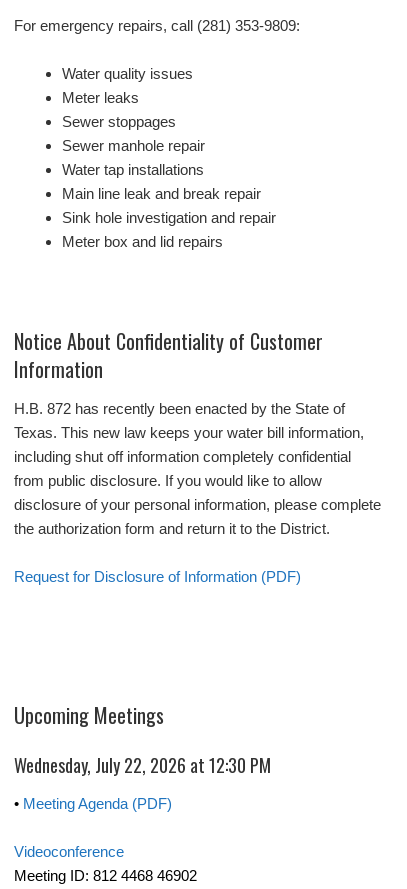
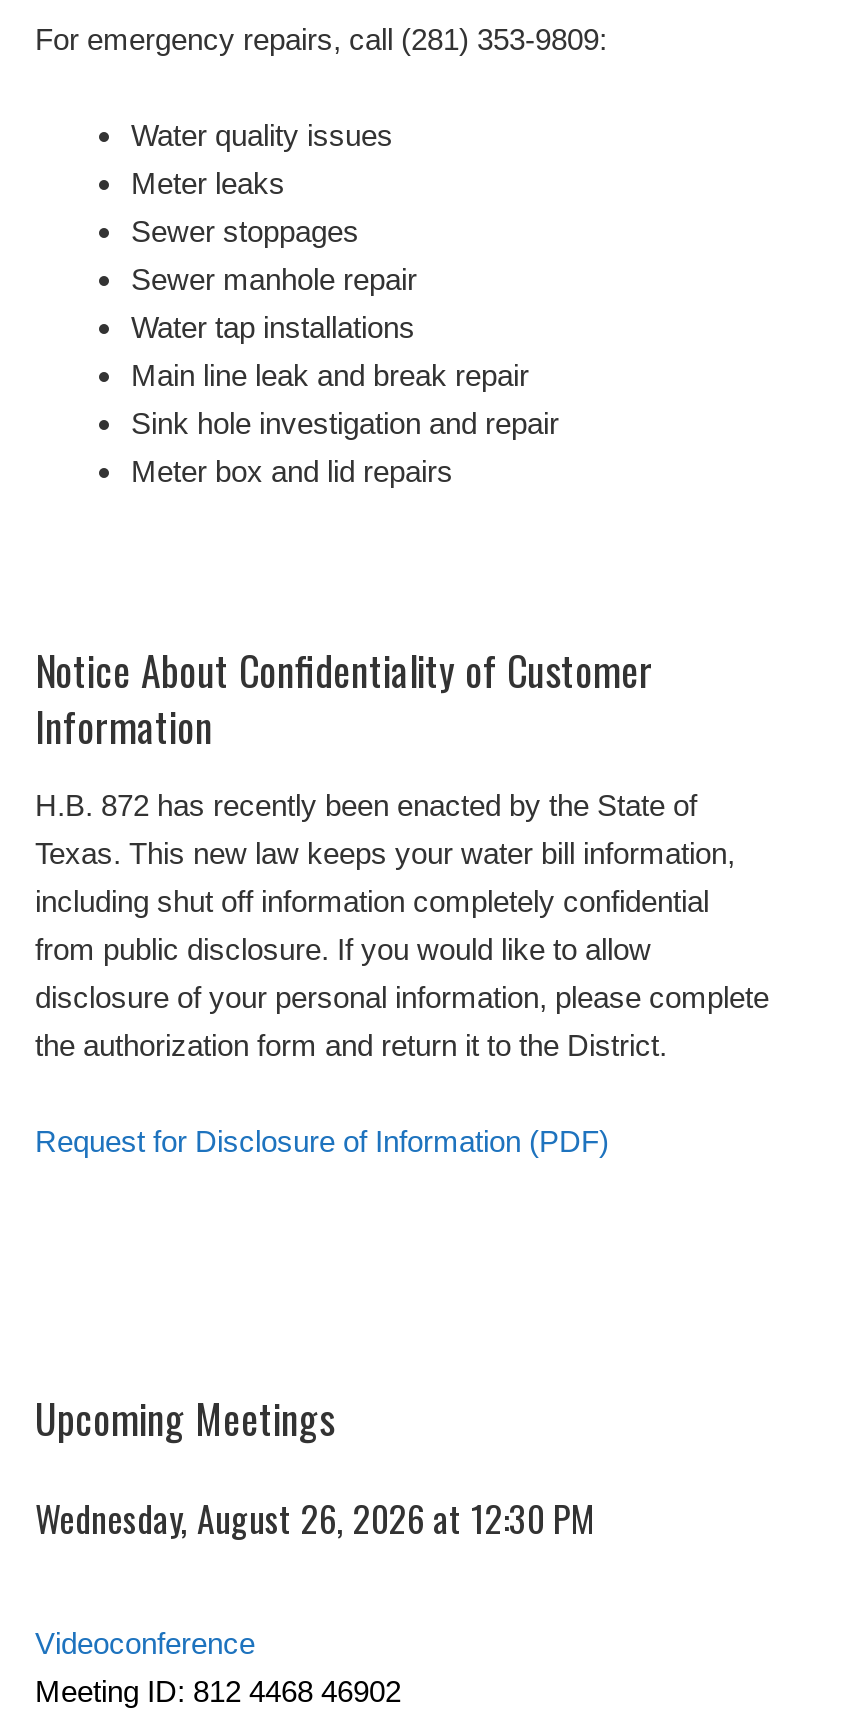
- Wednesday, July 22, 2026 at 12:30 PM
- • Meeting Agenda (PDF)
+ Wednesday, August 26, 2026 at 12:30 PM
